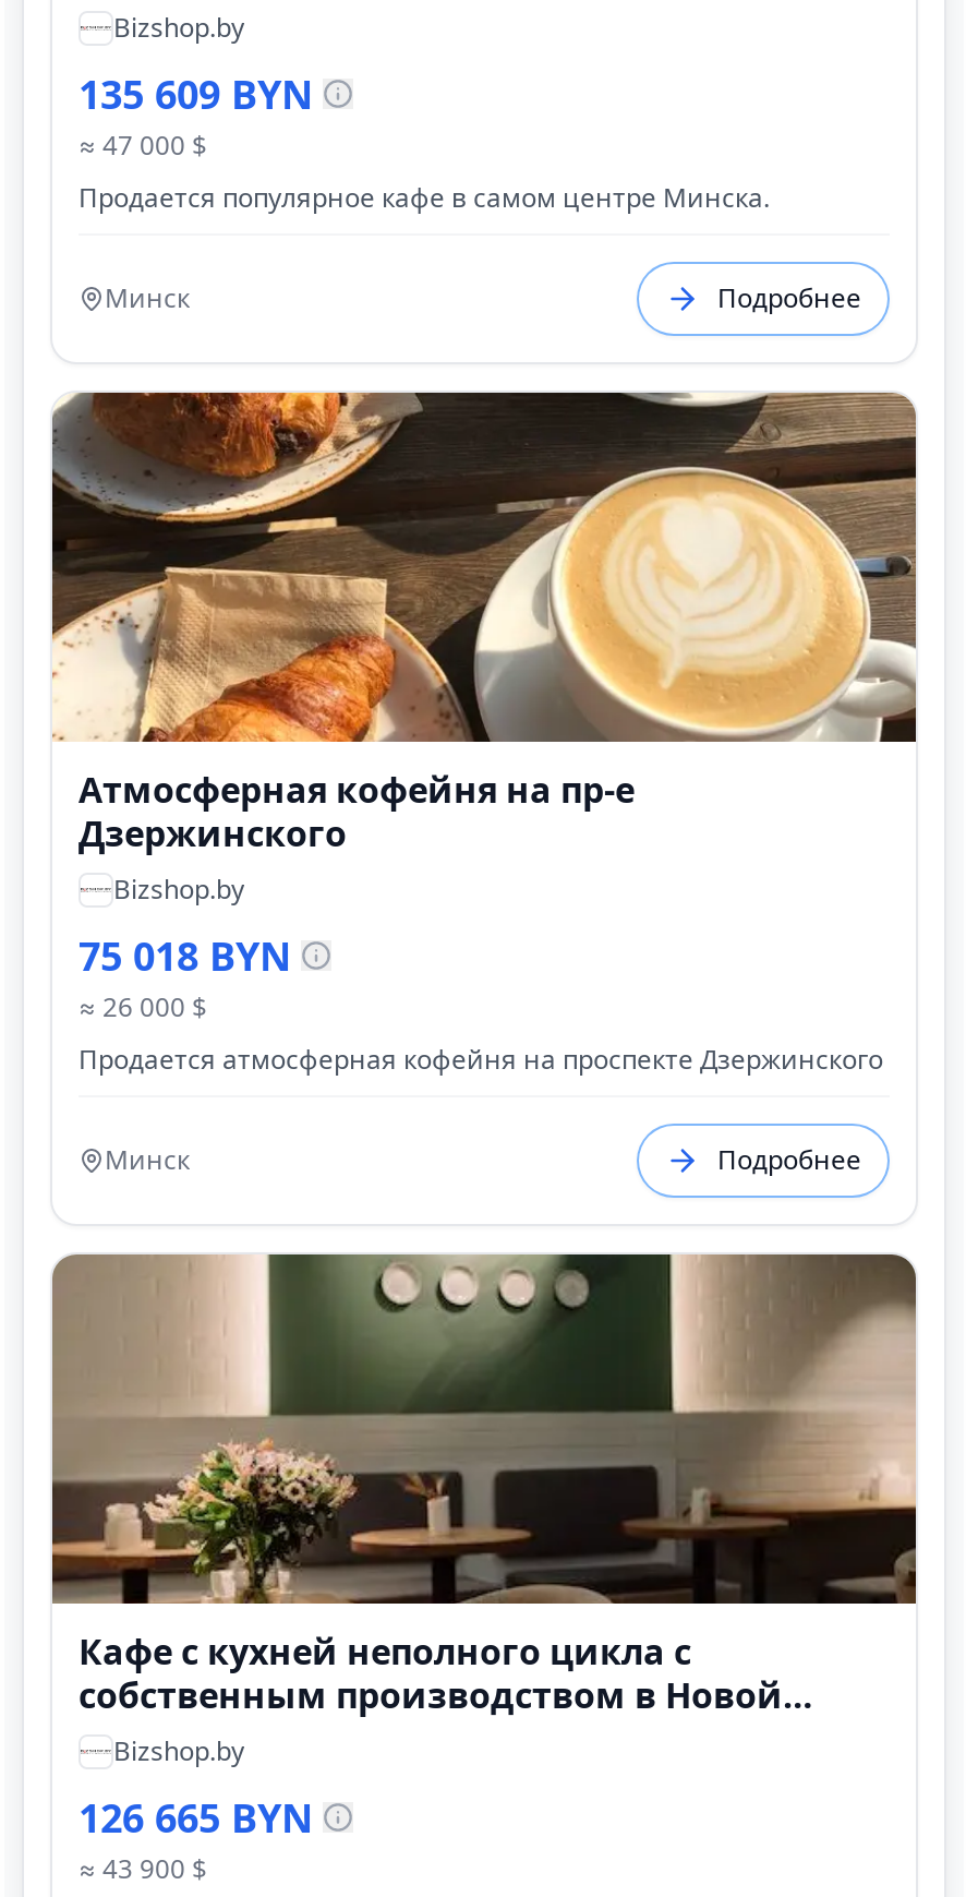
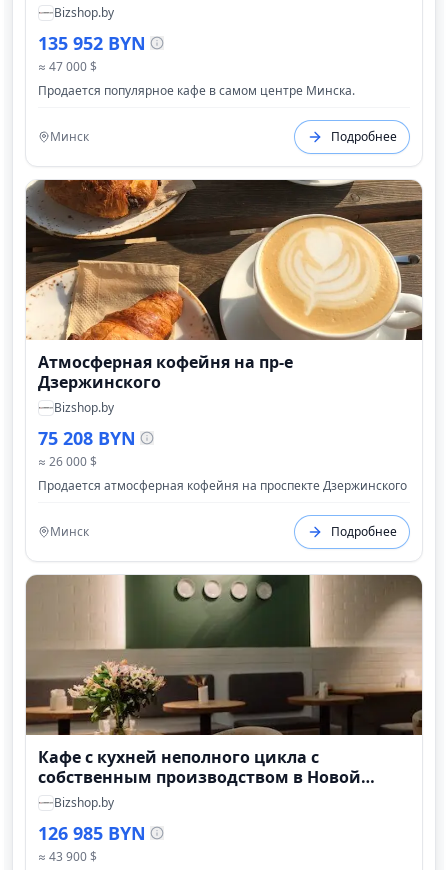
- 135 609 BYN
+ 135 952 BYN

- 75 018 BYN
+ 75 208 BYN

- 126 665 BYN
+ 126 985 BYN
